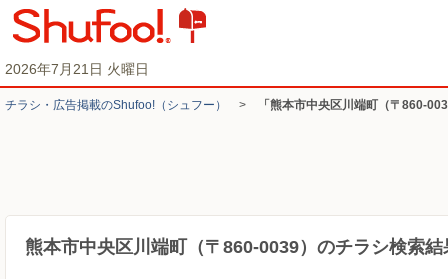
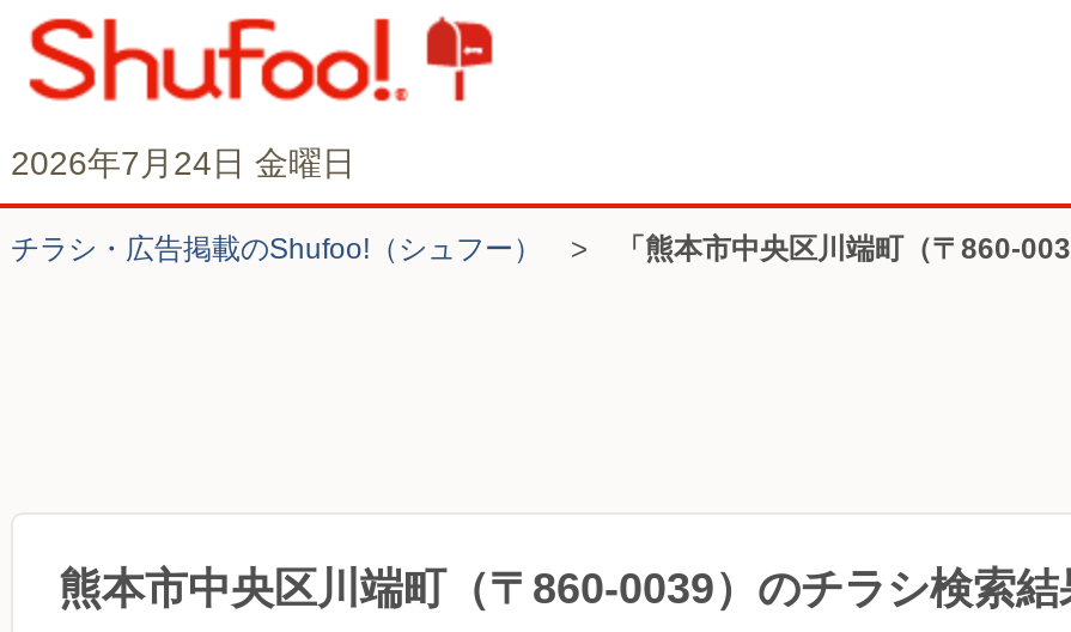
- 2026年7月21日 火曜日
+ 2026年7月24日 金曜日
